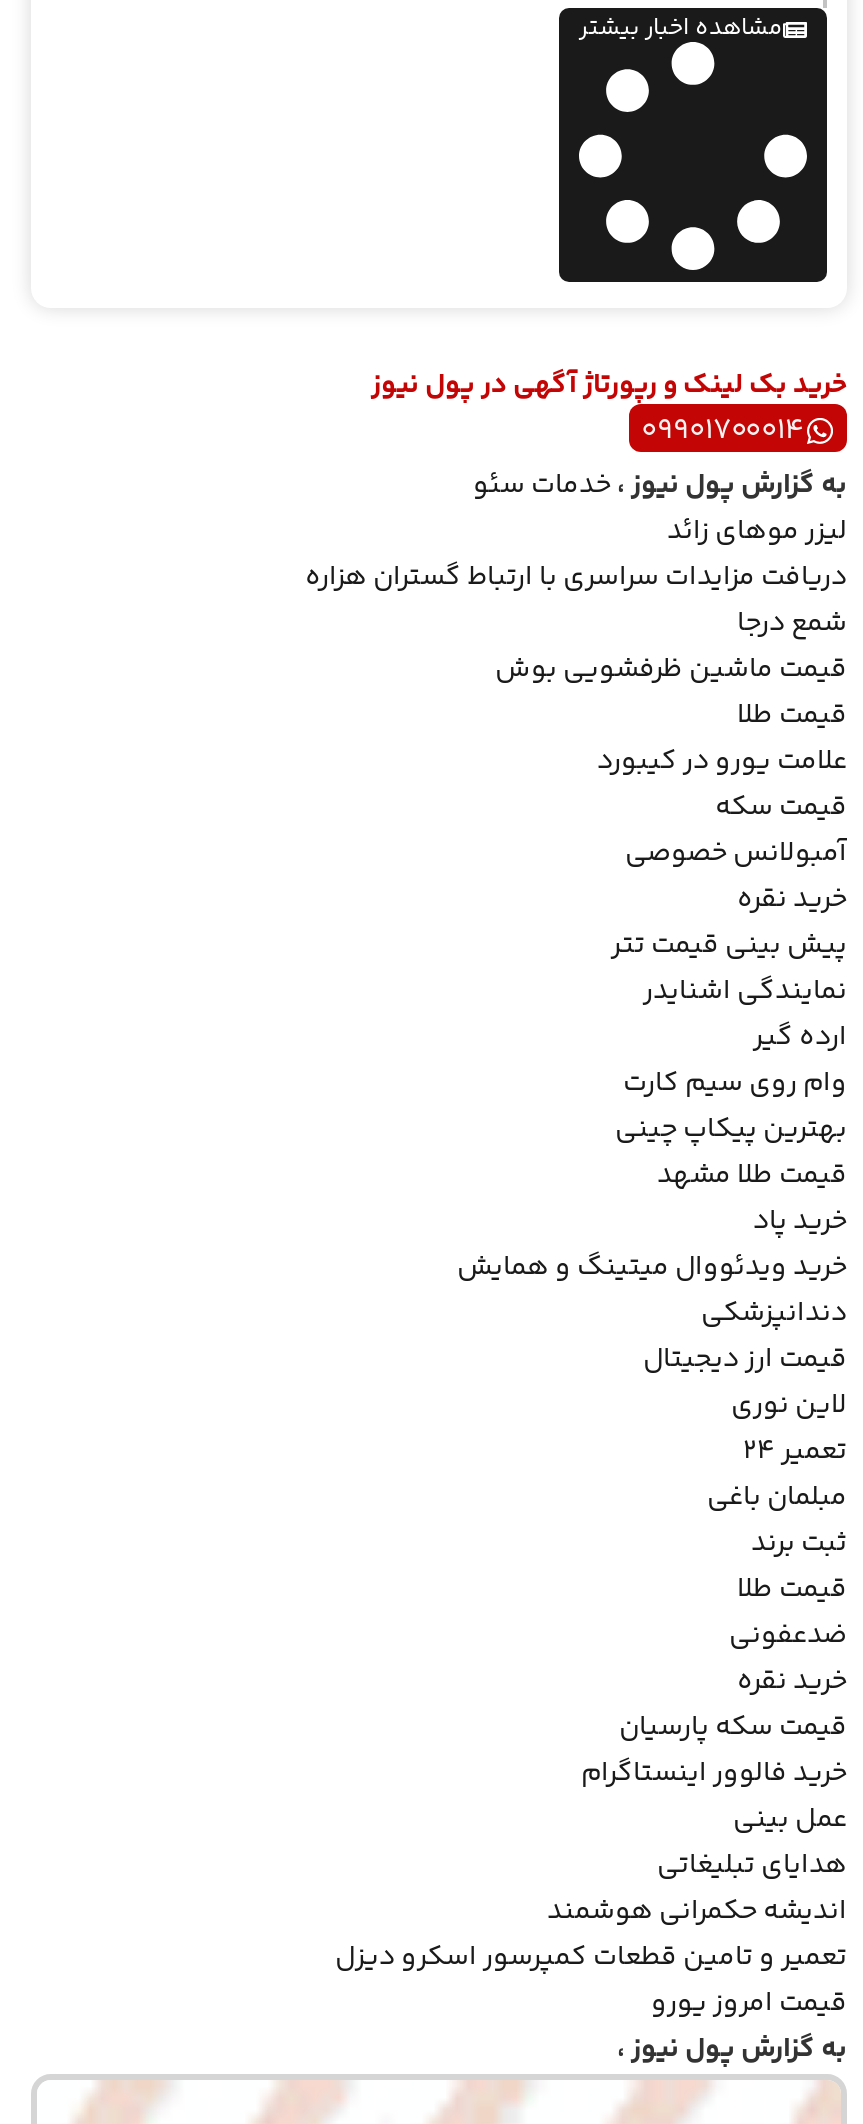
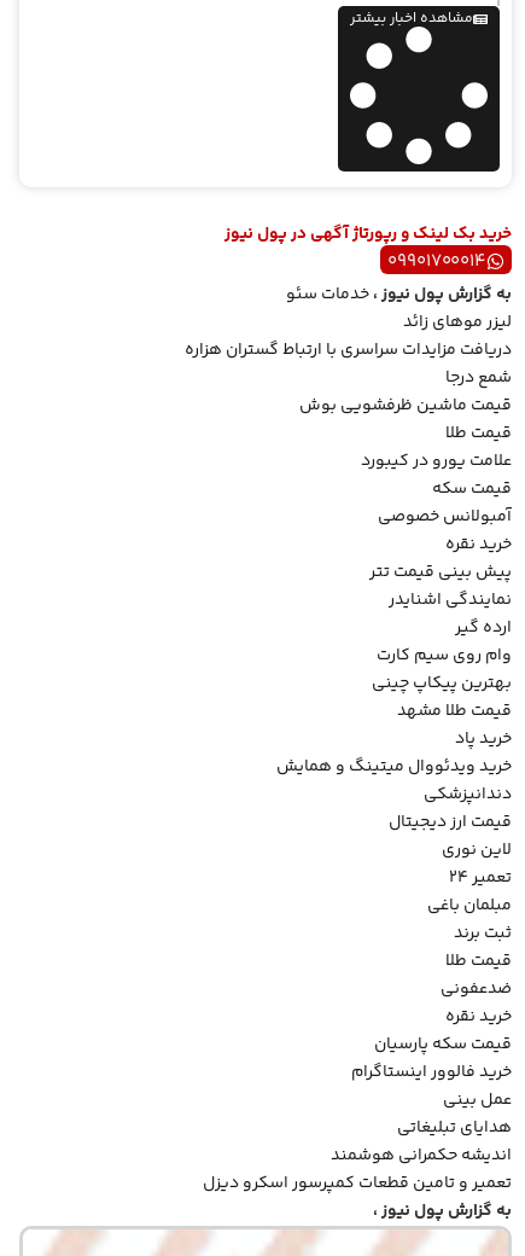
- قیمت امروز یورو
